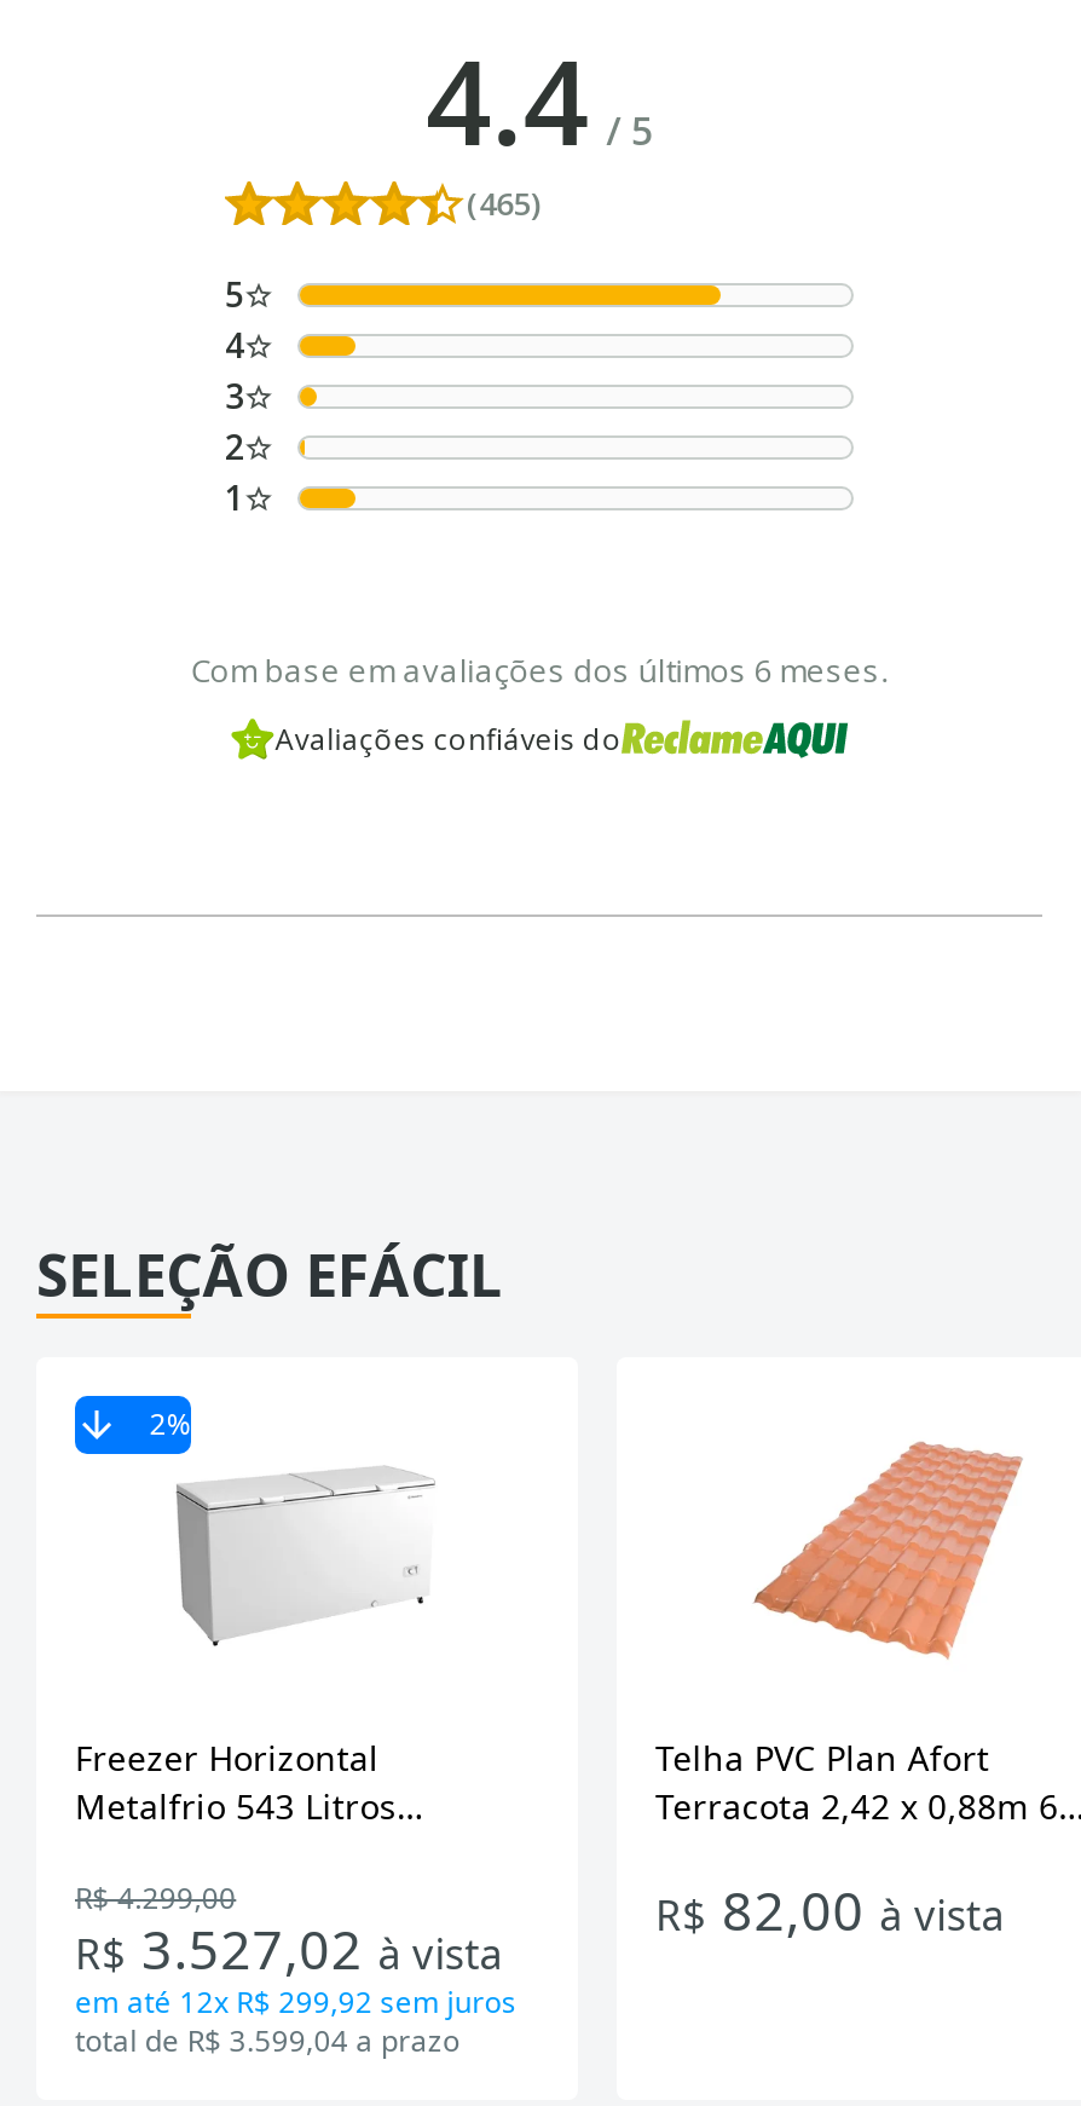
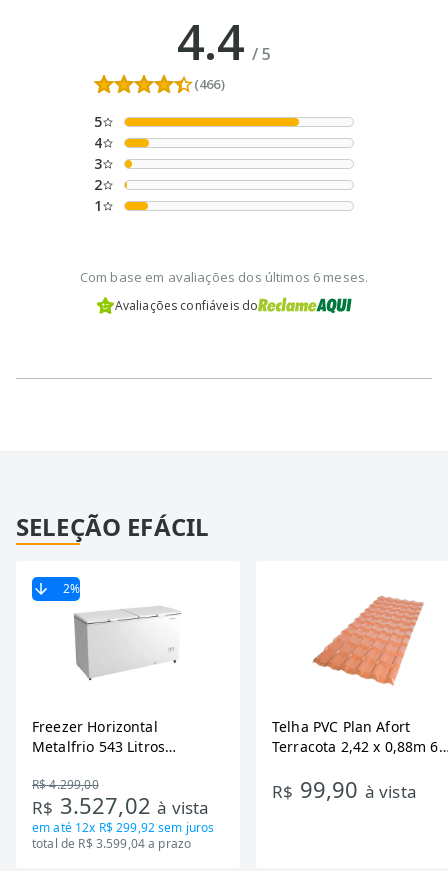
- (465)
+ (466)

- R$82,00 à vista
+ R$99,90 à vista
